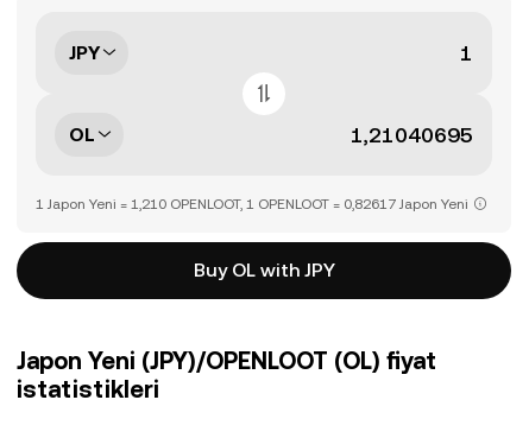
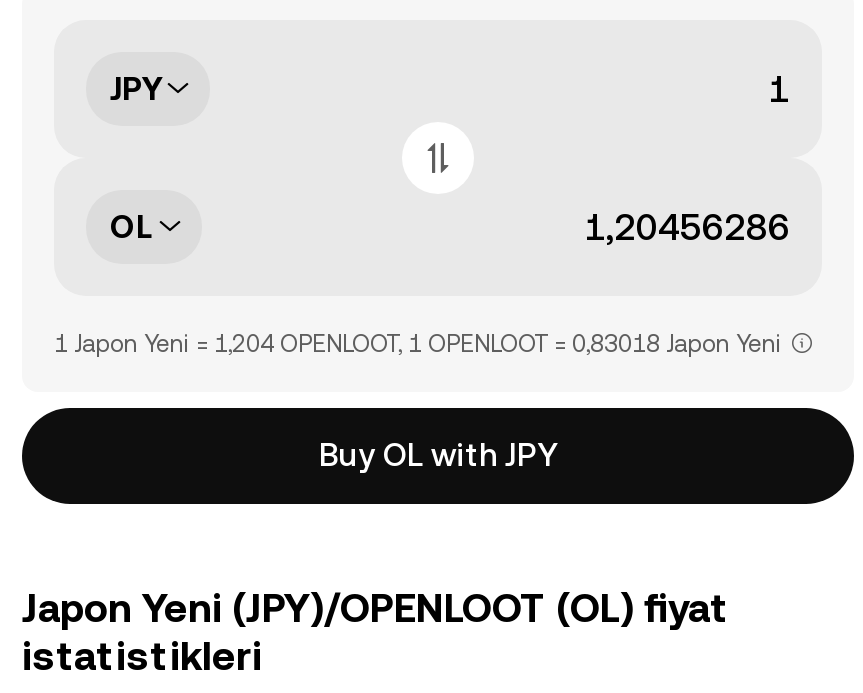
- 1 Japon Yeni = 1,210 OPENLOOT, 1 OPENLOOT = 0,82617 Japon Yeni
+ 1 Japon Yeni = 1,204 OPENLOOT, 1 OPENLOOT = 0,83018 Japon Yeni
